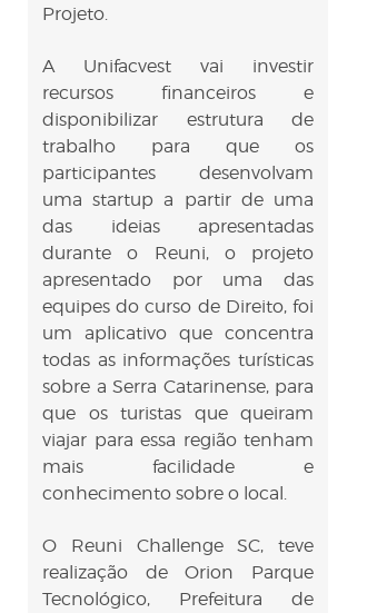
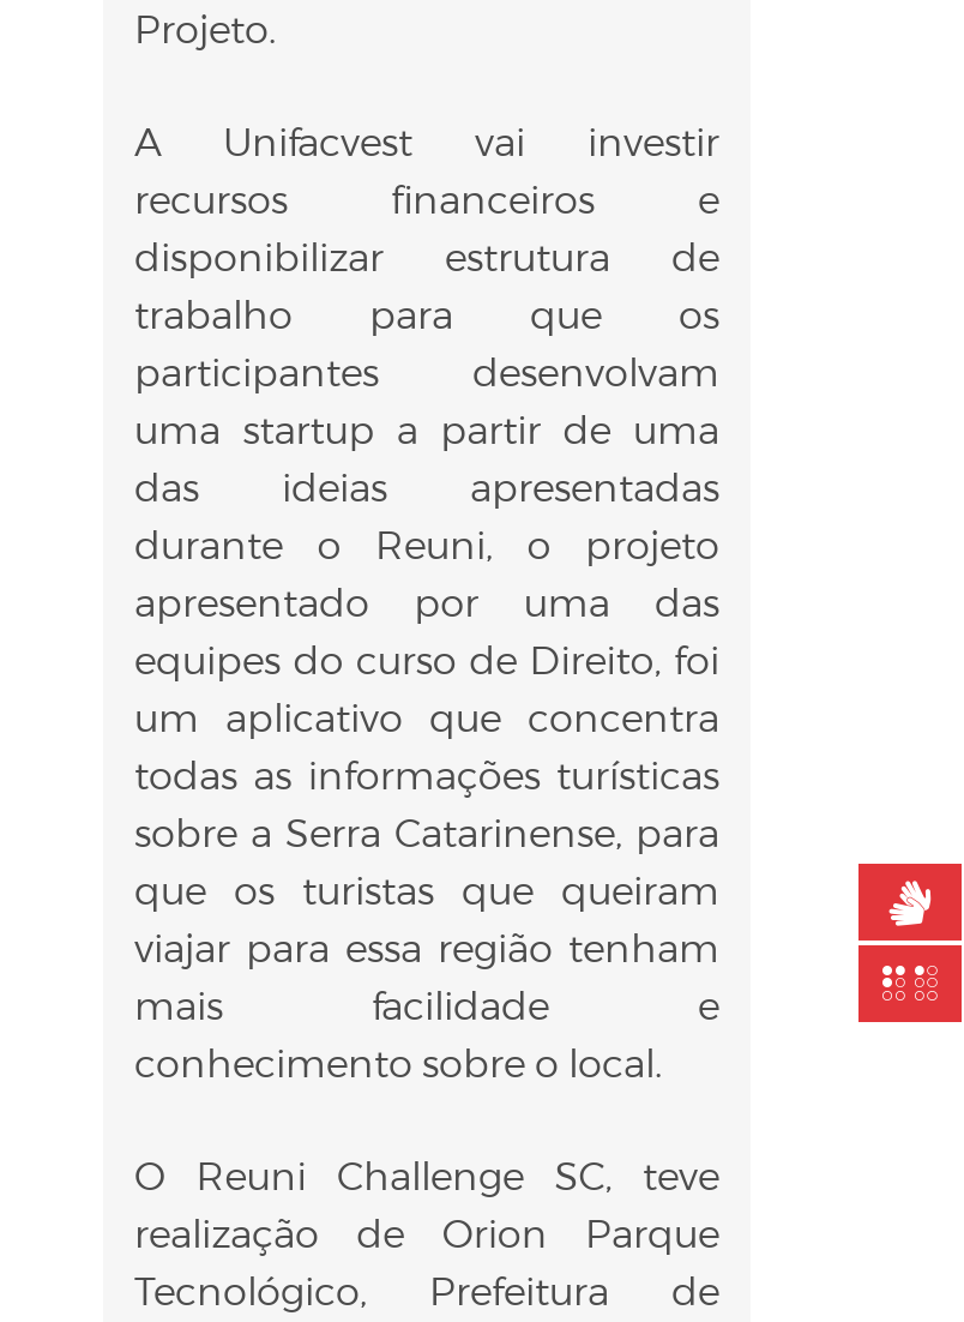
+ [image]
